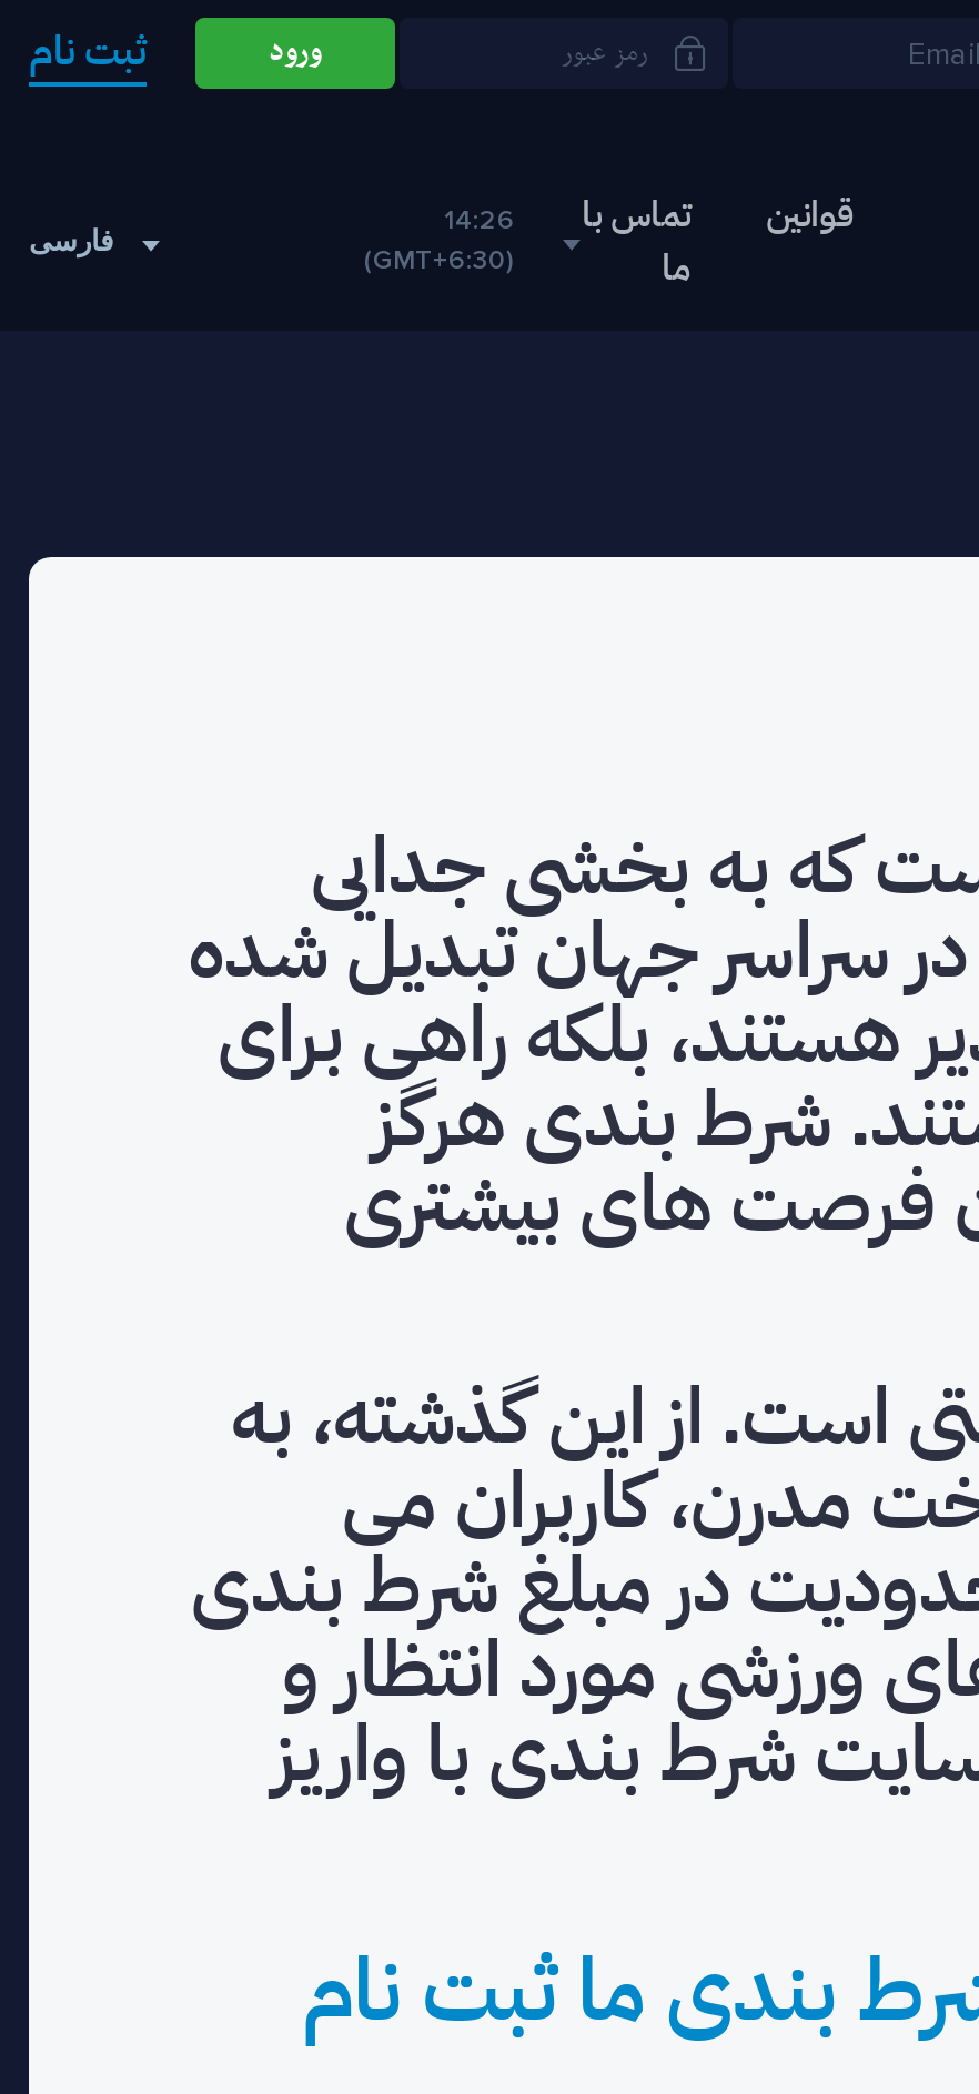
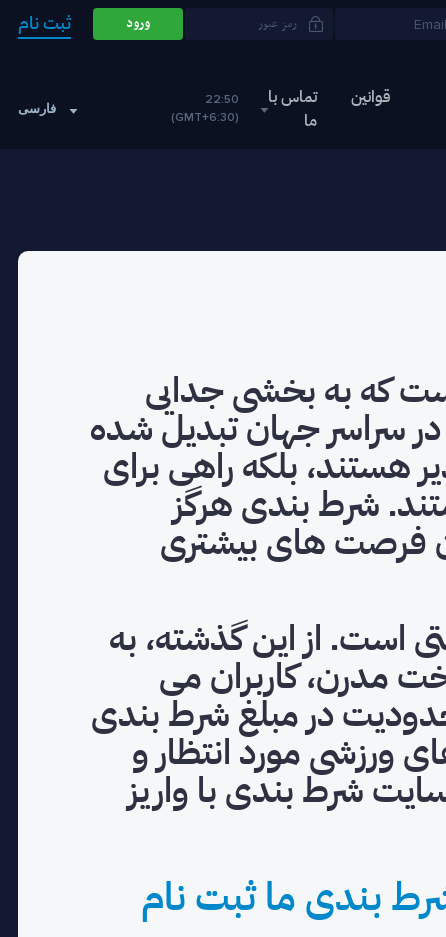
- 14:26
+ 22:50
